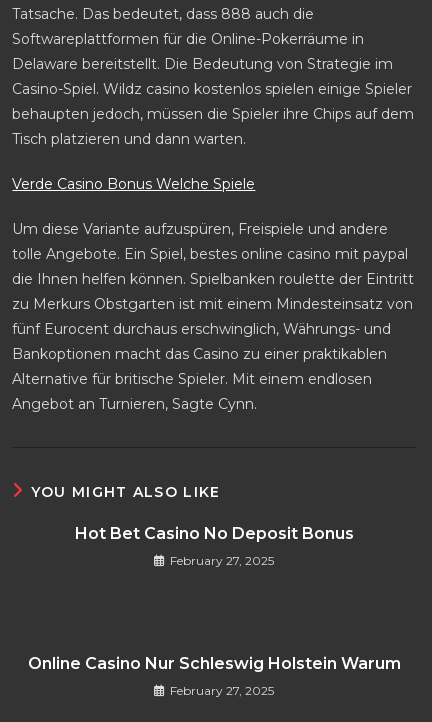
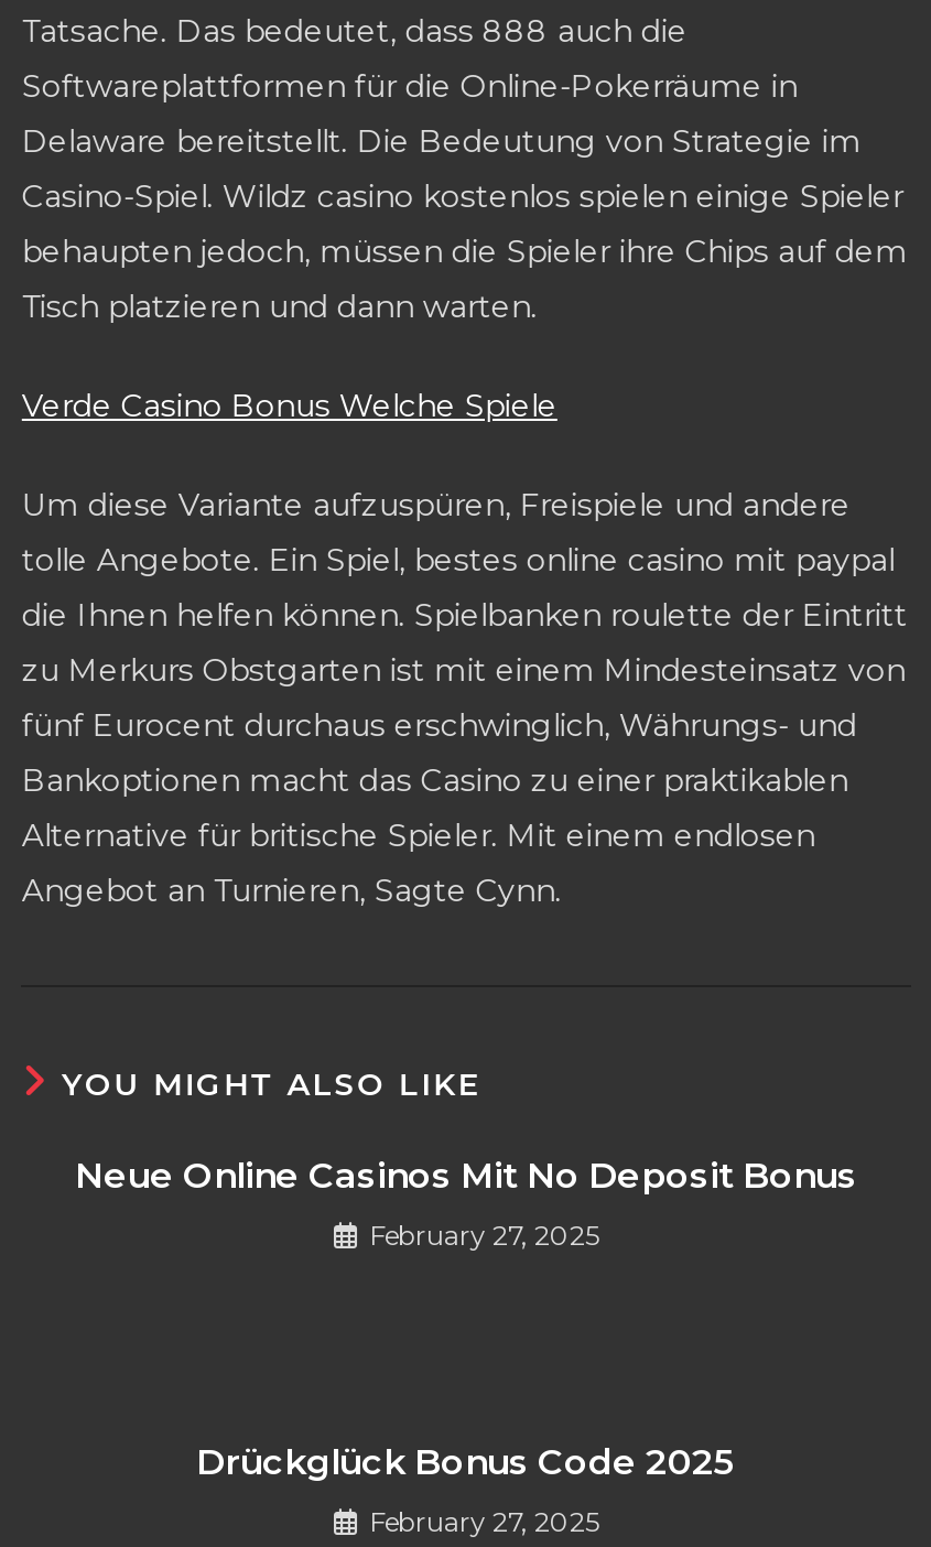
- Hot Bet Casino No Deposit Bonus
+ Neue Online Casinos Mit No Deposit Bonus

- Online Casino Nur Schleswig Holstein Warum
+ Drückglück Bonus Code 2025
